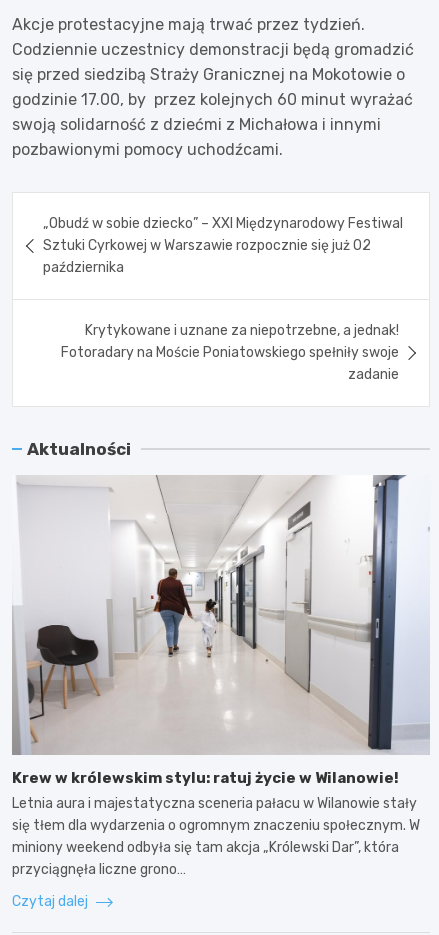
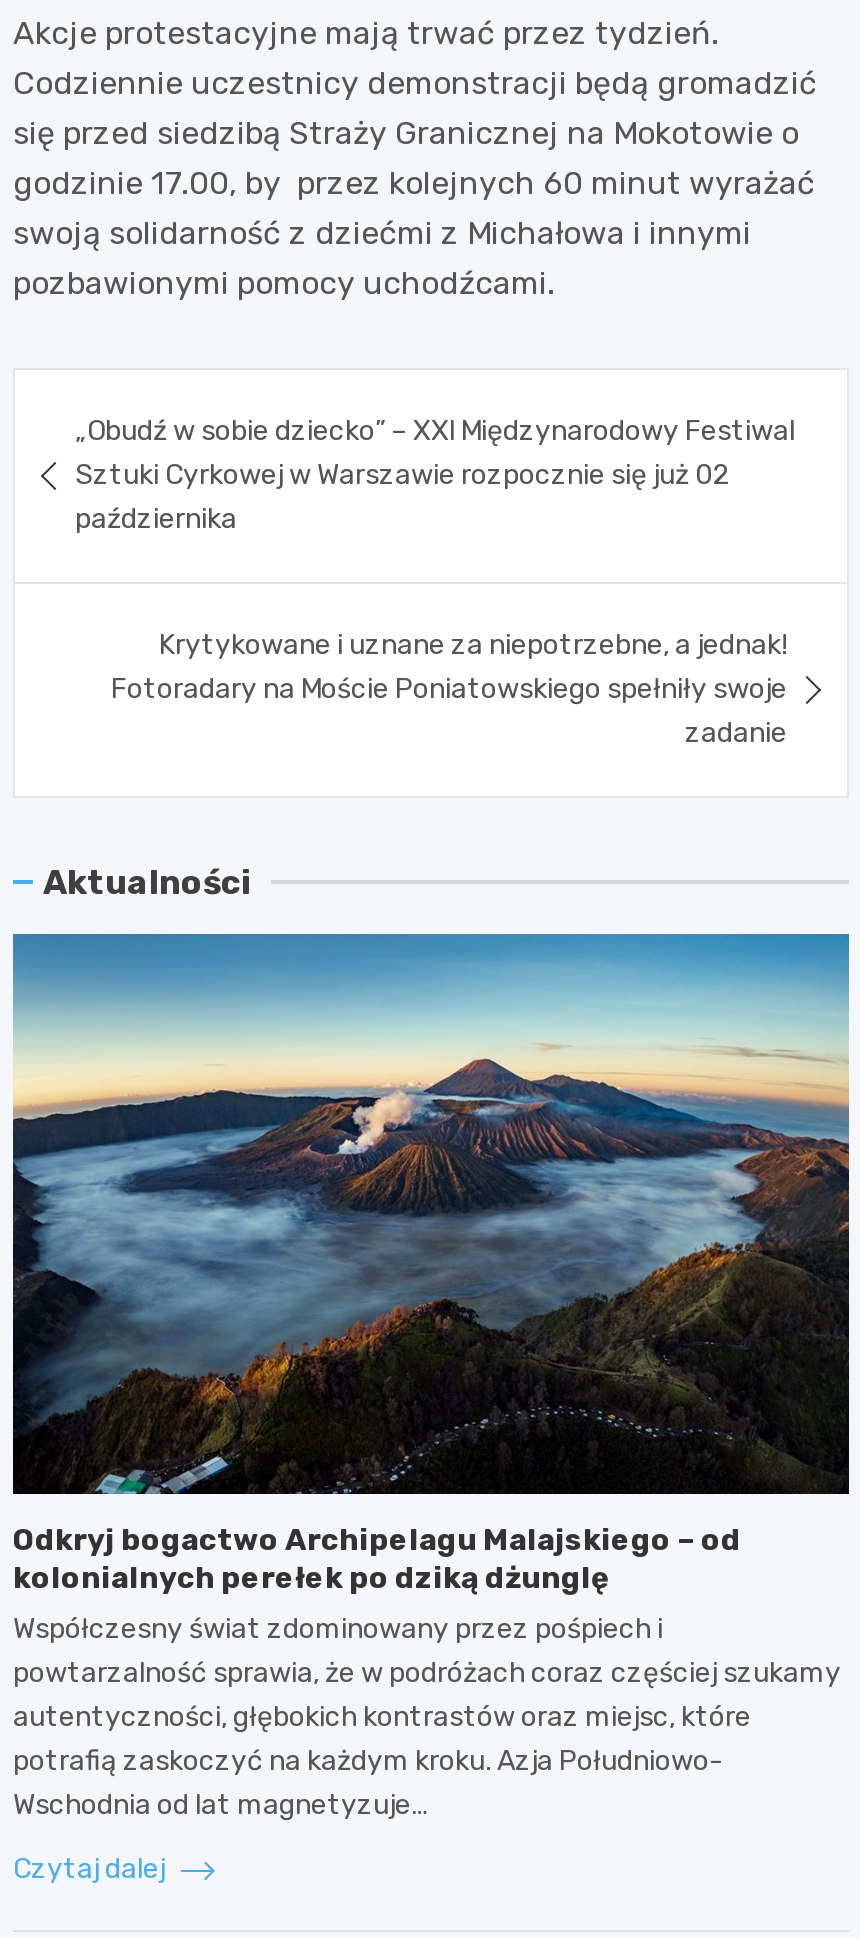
- [image]
- Krew w królewskim stylu: ratuj życie w Wilanowie!
- Letnia aura i majestatyczna sceneria pałacu w Wilanowie stały
- się tłem dla wydarzenia o ogromnym znaczeniu społecznym. W
- miniony weekend odbyła się tam akcja „Królewski Dar”, która
- przyciągnęła liczne grono…
+ [image]
+ Odkryj bogactwo Archipelagu Malajskiego – od
+ kolonialnych perełek po dziką dżunglę
+ Współczesny świat zdominowany przez pośpiech i
+ powtarzalność sprawia, że w podróżach coraz częściej szukamy
+ autentyczności, głębokich kontrastów oraz miejsc, które
+ potrafią zaskoczyć na każdym kroku. Azja Południowo-
+ Wschodnia od lat magnetyzuje…
